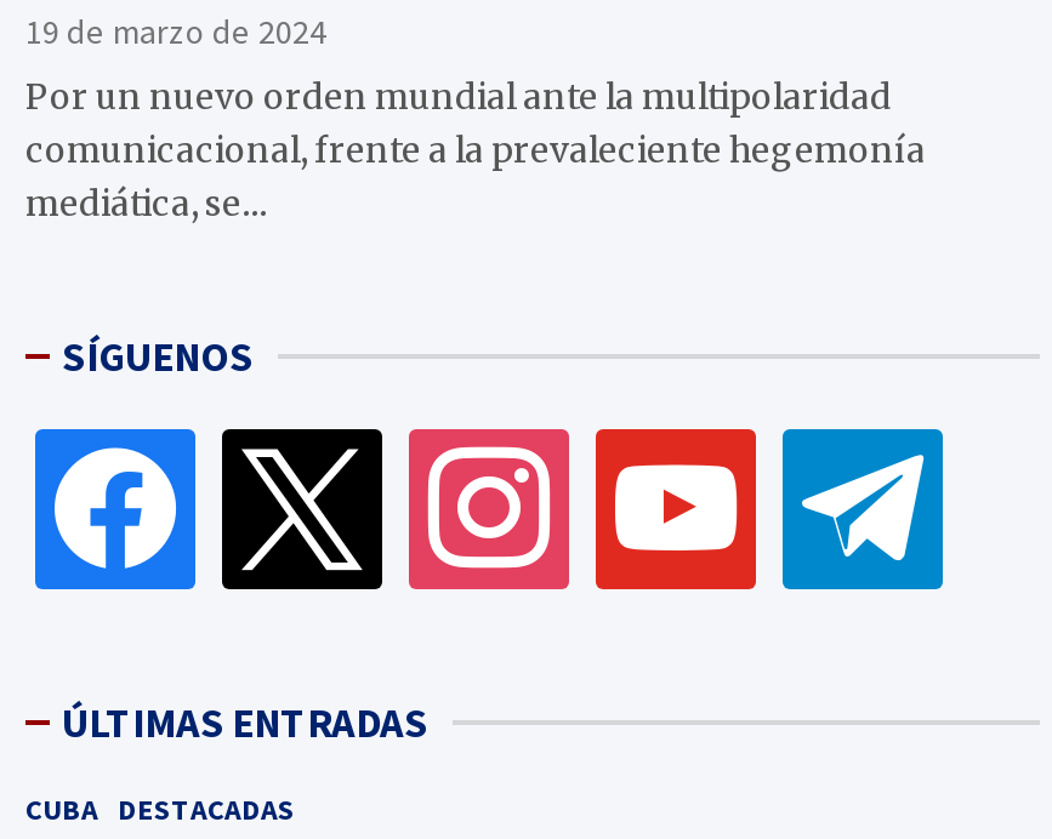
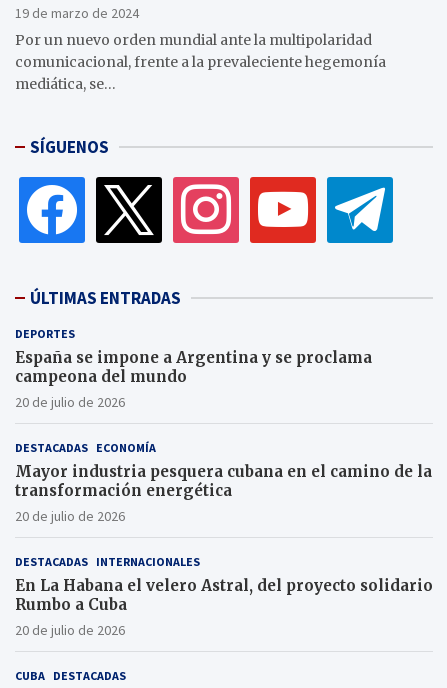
+ DEPORTES
+ España se impone a Argentina y se proclama
+ campeona del mundo
+ 20 de julio de 2026
+ DESTACADAS ECONOMÍA
+ Mayor industria pesquera cubana en el camino de la
+ transformación energética
+ 20 de julio de 2026
+ DESTACADAS INTERNACIONALES
+ En La Habana el velero Astral, del proyecto solidario
+ Rumbo a Cuba
+ 20 de julio de 2026
